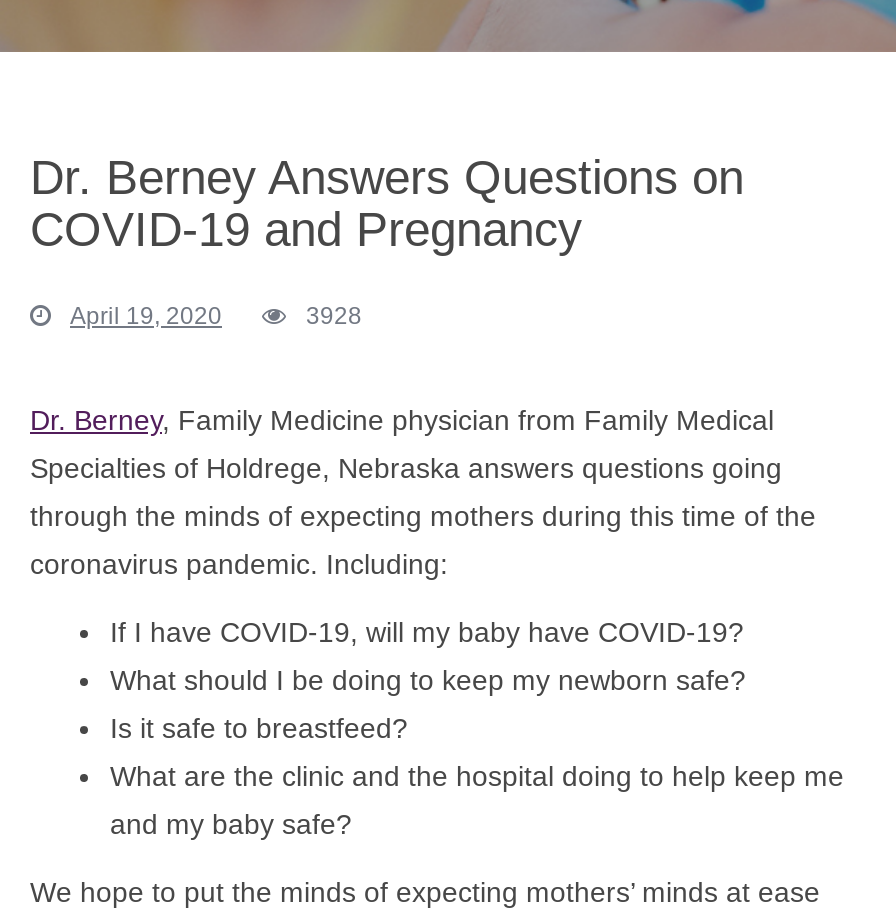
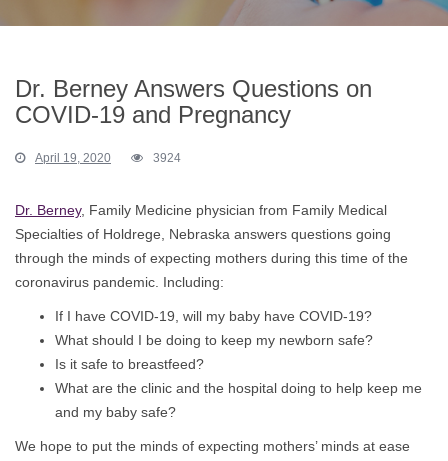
- 3928
+ 3924
